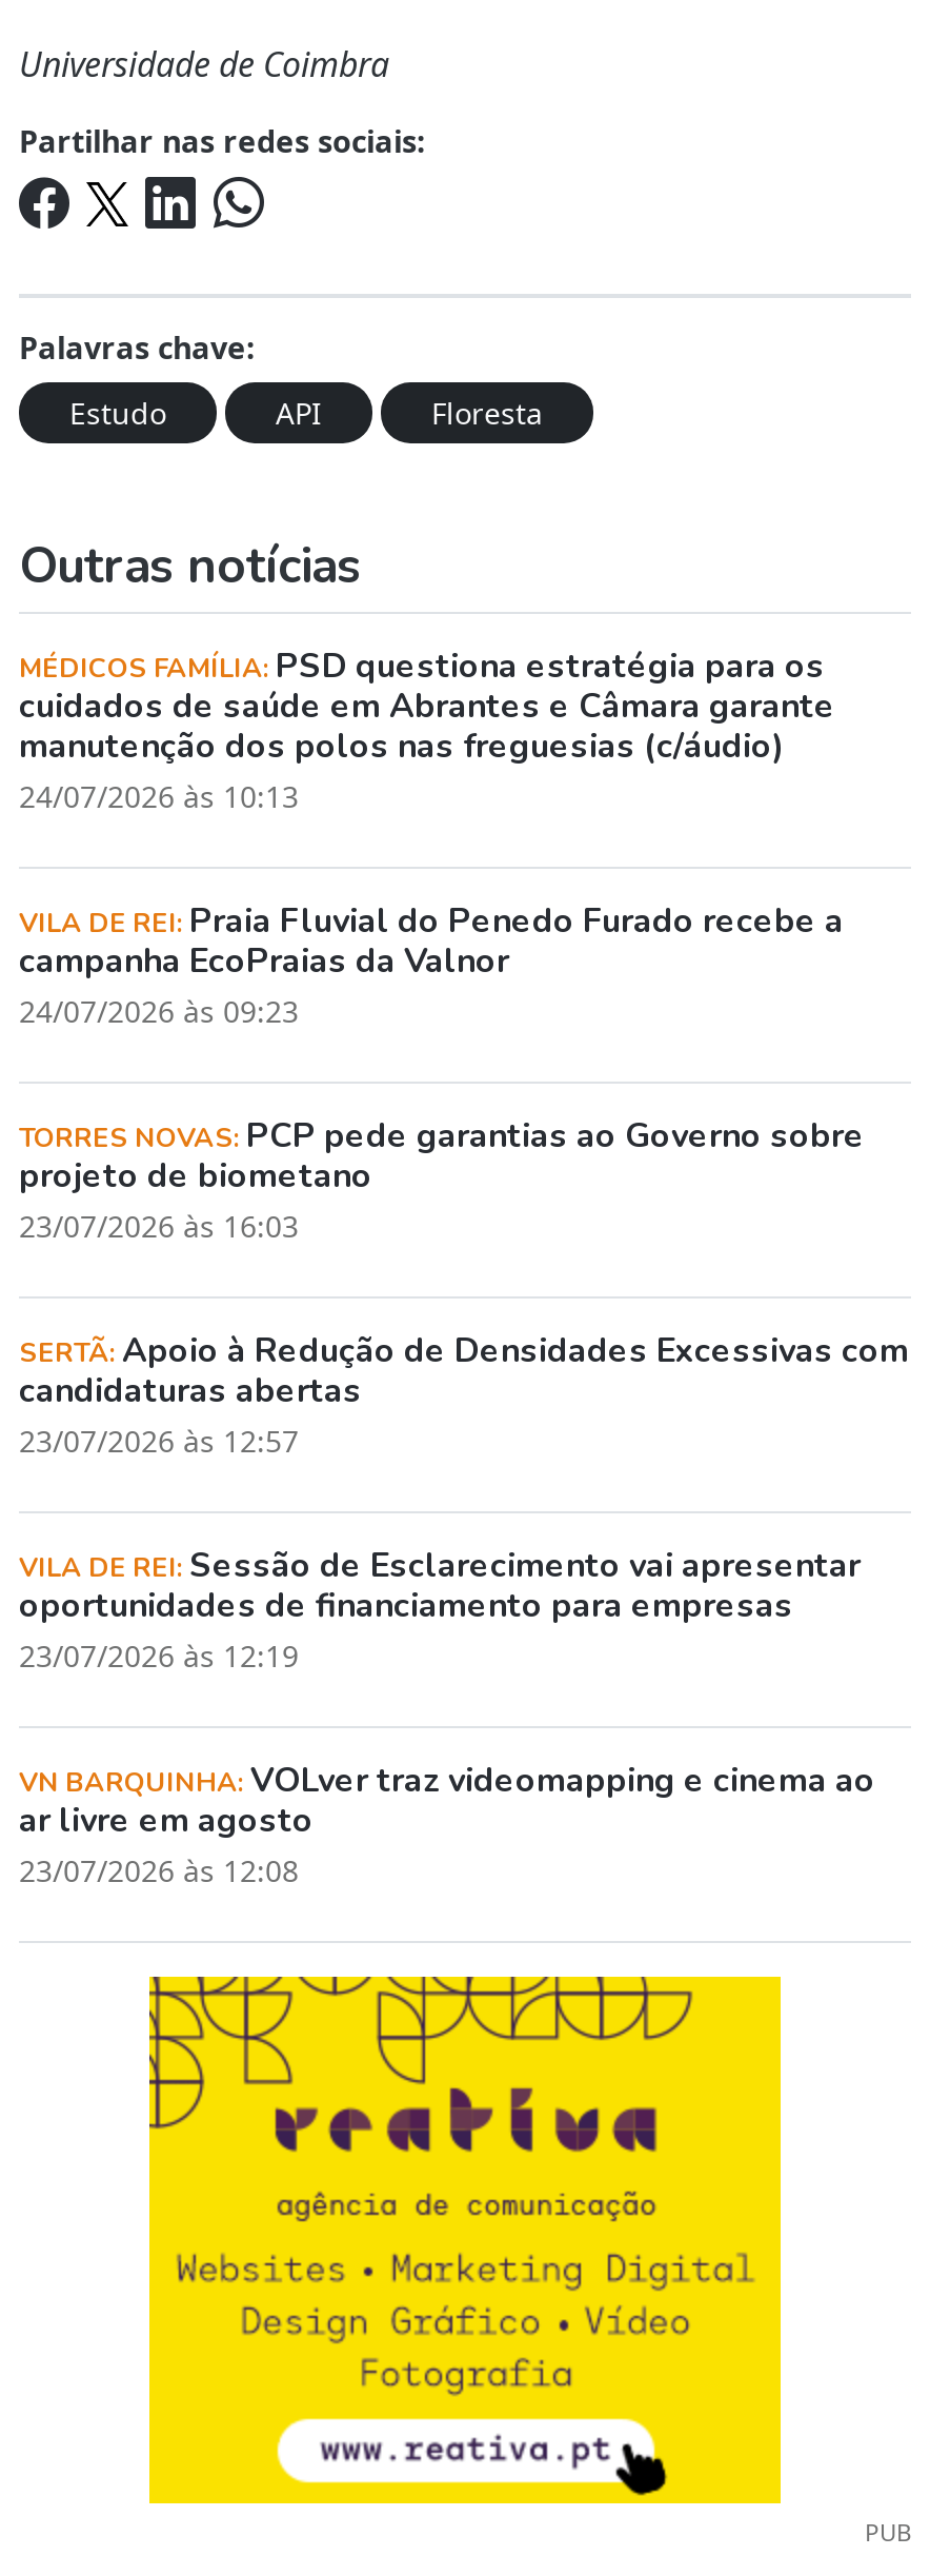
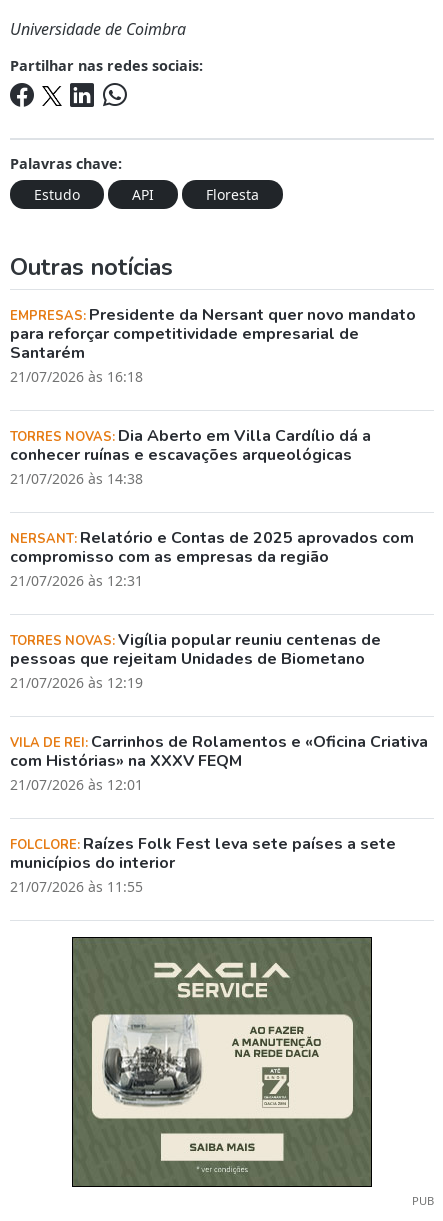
- MÉDICOS FAMÍLIA: PSD questiona estratégia para os
- cuidados de saúde em Abrantes e Câmara garante
- manutenção dos polos nas freguesias (c/áudio)
- 24/07/2026 às 10:13
+ EMPRESAS: Presidente da Nersant quer novo mandato
+ para reforçar competitividade empresarial de
+ Santarém
+ 21/07/2026 às 16:18

- VILA DE REI: Praia Fluvial do Penedo Furado recebe a
- campanha EcoPraias da Valnor
- 24/07/2026 às 09:23
+ TORRES NOVAS: Dia Aberto em Villa Cardílio dá a
+ conhecer ruínas e escavações arqueológicas
+ 21/07/2026 às 14:38

- TORRES NOVAS: PCP pede garantias ao Governo sobre
- projeto de biometano
- 23/07/2026 às 16:03
+ NERSANT: Relatório e Contas de 2025 aprovados com
+ compromisso com as empresas da região
+ 21/07/2026 às 12:31

- SERTÃ: Apoio à Redução de Densidades Excessivas com
- candidaturas abertas
- 23/07/2026 às 12:57
+ TORRES NOVAS: Vigília popular reuniu centenas de
+ pessoas que rejeitam Unidades de Biometano
+ 21/07/2026 às 12:19

- VILA DE REI: Sessão de Esclarecimento vai apresentar
- oportunidades de financiamento para empresas
- 23/07/2026 às 12:19
+ VILA DE REI: Carrinhos de Rolamentos e «Oficina Criativa
+ com Histórias» na XXXV FEQM
+ 21/07/2026 às 12:01

- VN BARQUINHA: VOLver traz videomapping e cinema ao
- ar livre em agosto
- 23/07/2026 às 12:08
+ FOLCLORE: Raízes Folk Fest leva sete países a sete
+ municípios do interior
+ 21/07/2026 às 11:55

- [image]
+ [image]
